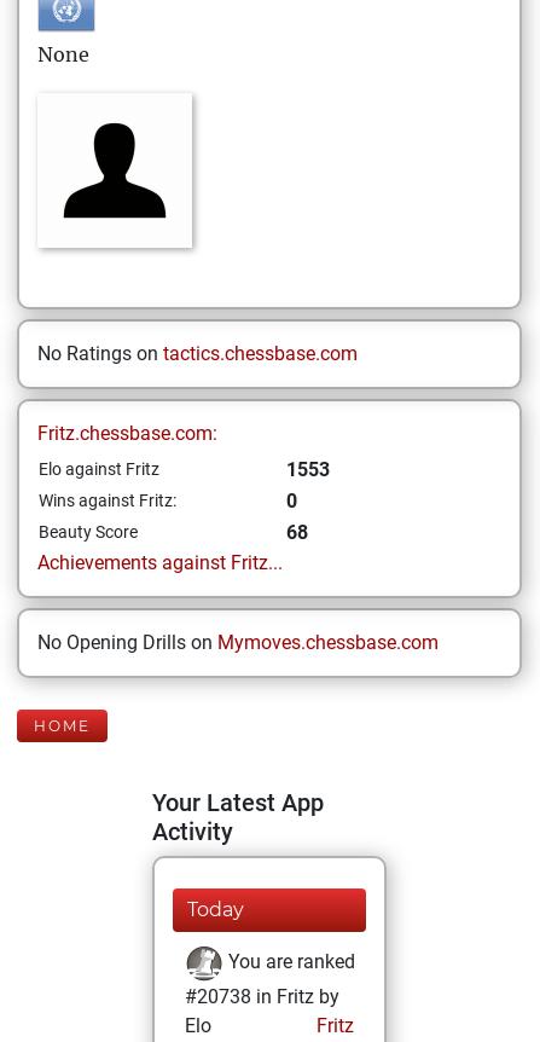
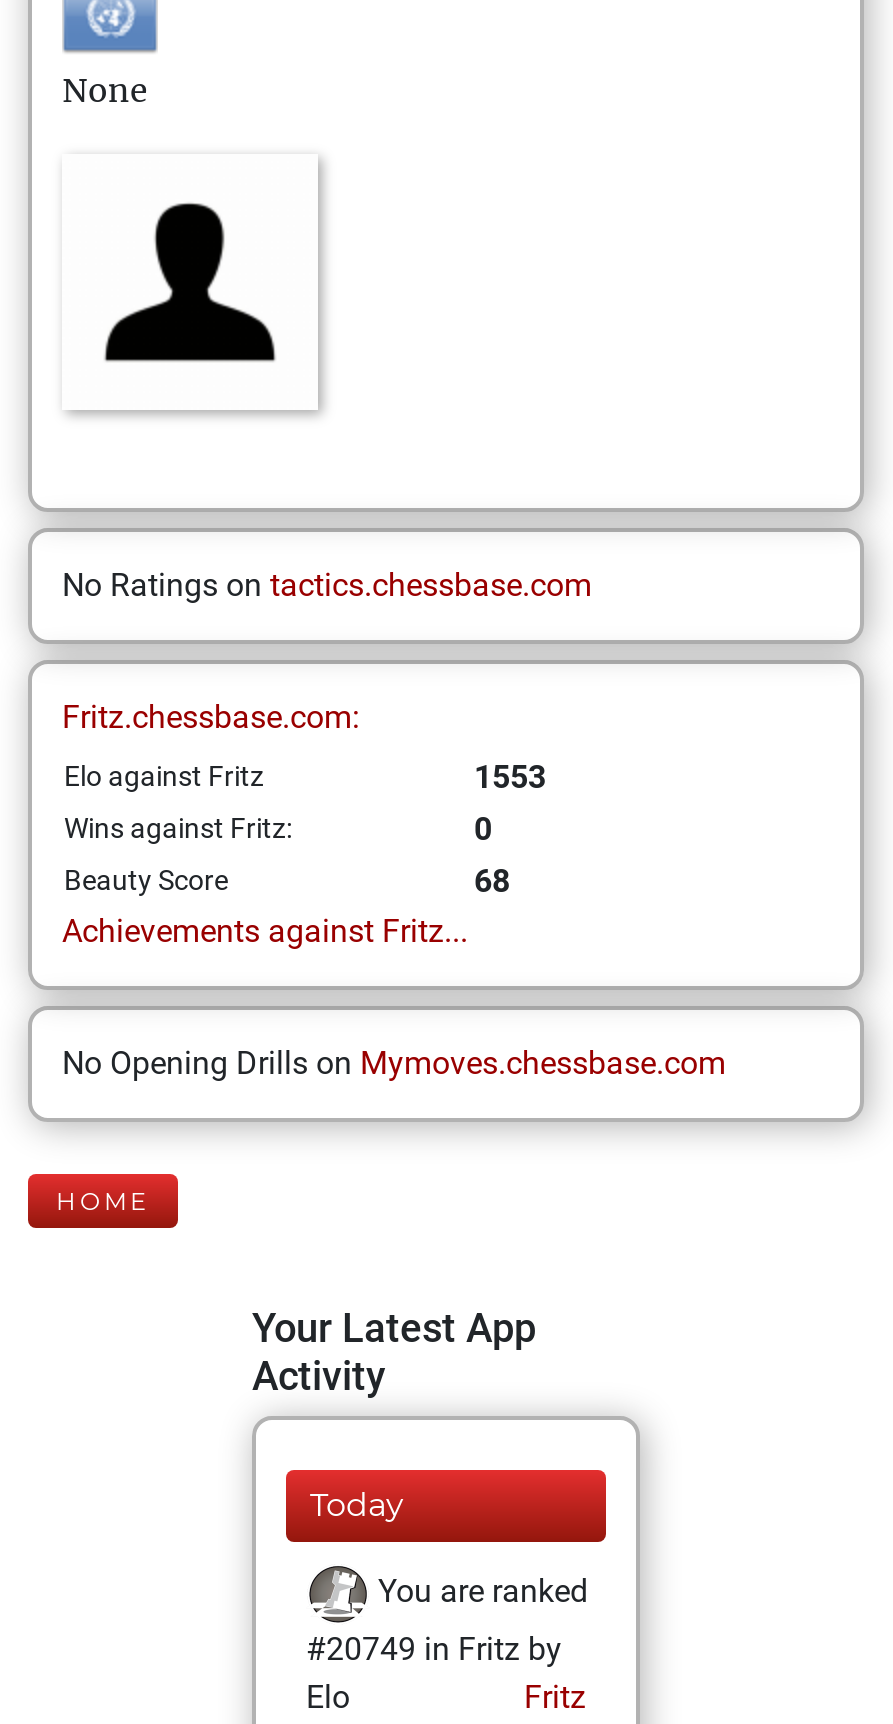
- #20738 in Fritz by
+ #20749 in Fritz by
